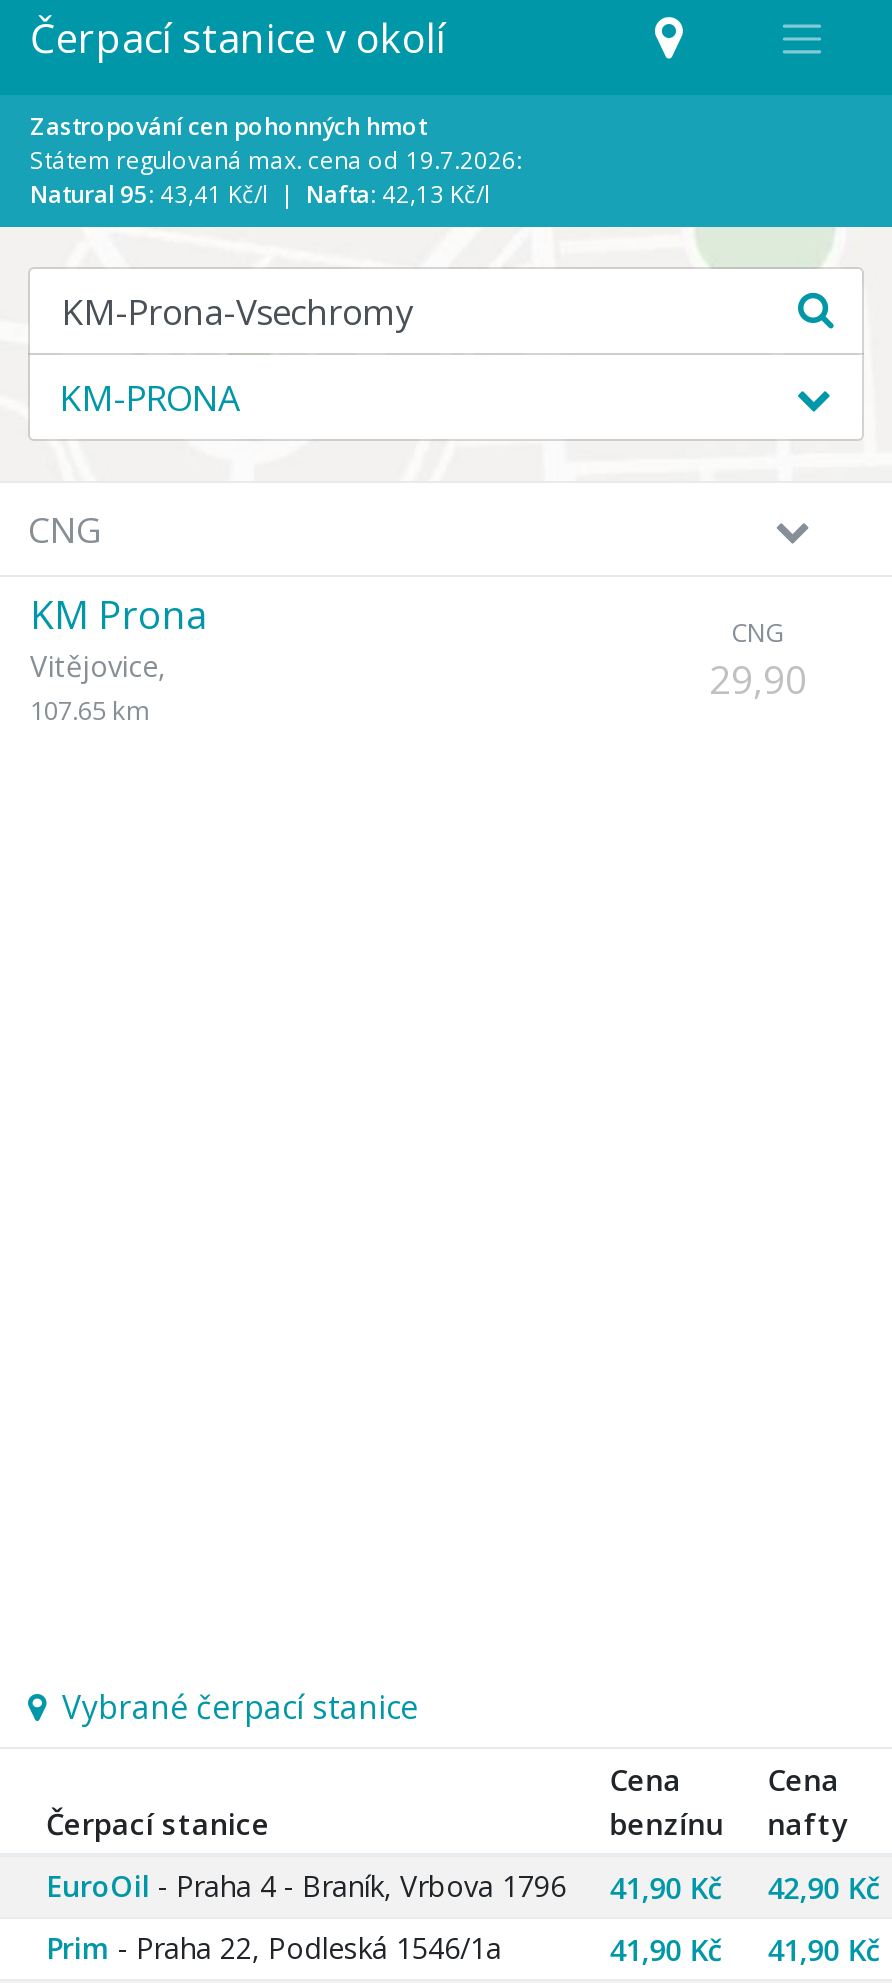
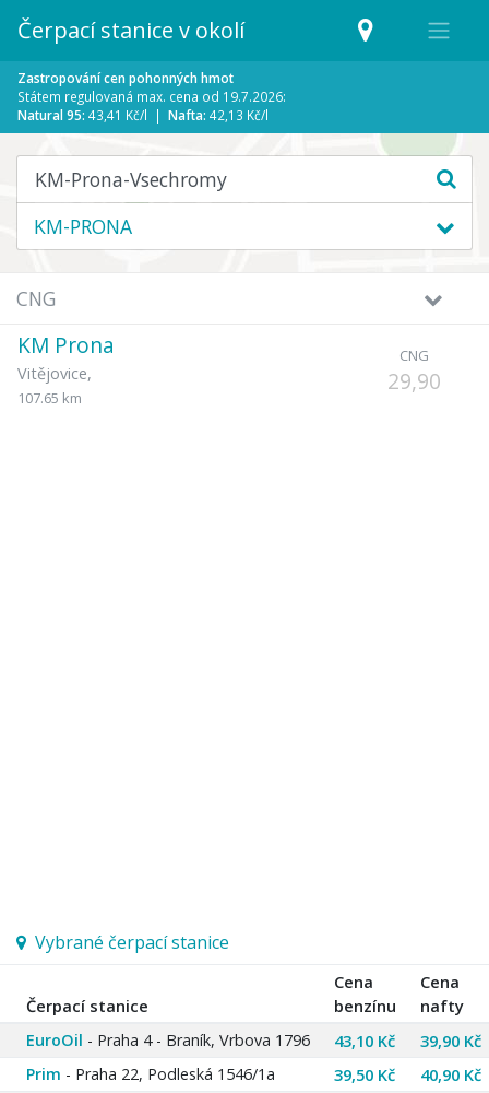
- 41,90 Kč
+ 43,10 Kč

- 42,90 Kč
+ 39,90 Kč

- 41,90 Kč
+ 39,50 Kč

- 41,90 Kč
+ 40,90 Kč
